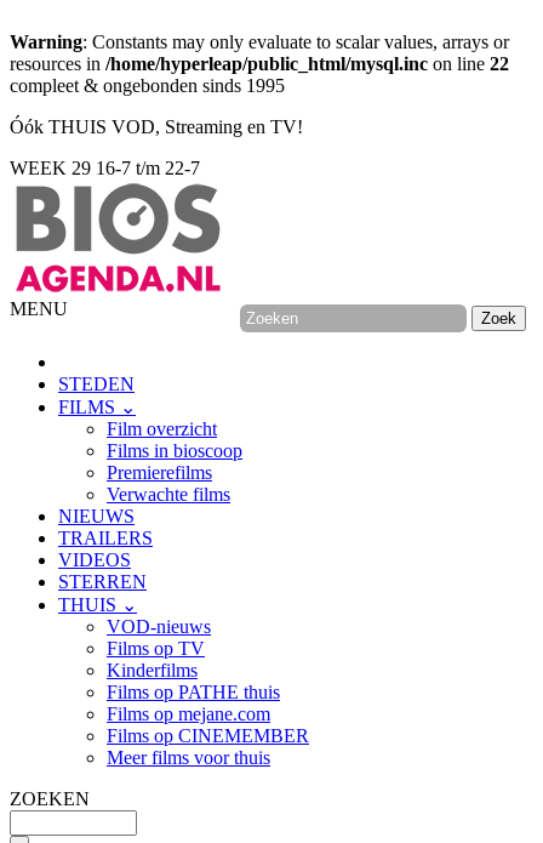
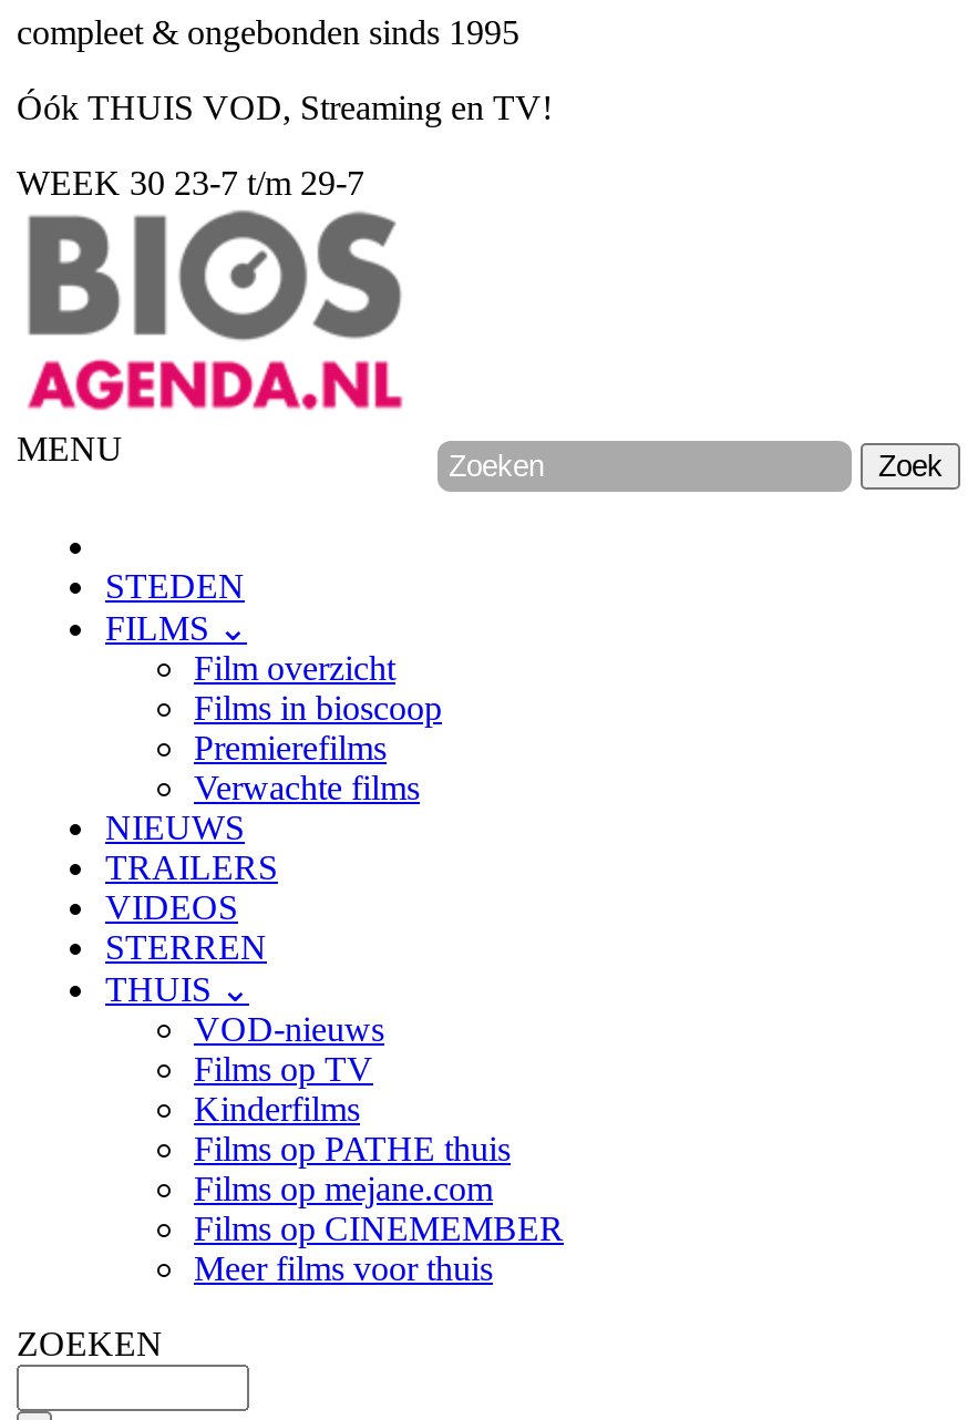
- Warning: Constants may only evaluate to scalar values, arrays or
- resources in /home/hyperleap/public_html/mysql.inc on line 22

- WEEK 29 16-7 t/m 22-7
+ WEEK 30 23-7 t/m 29-7
